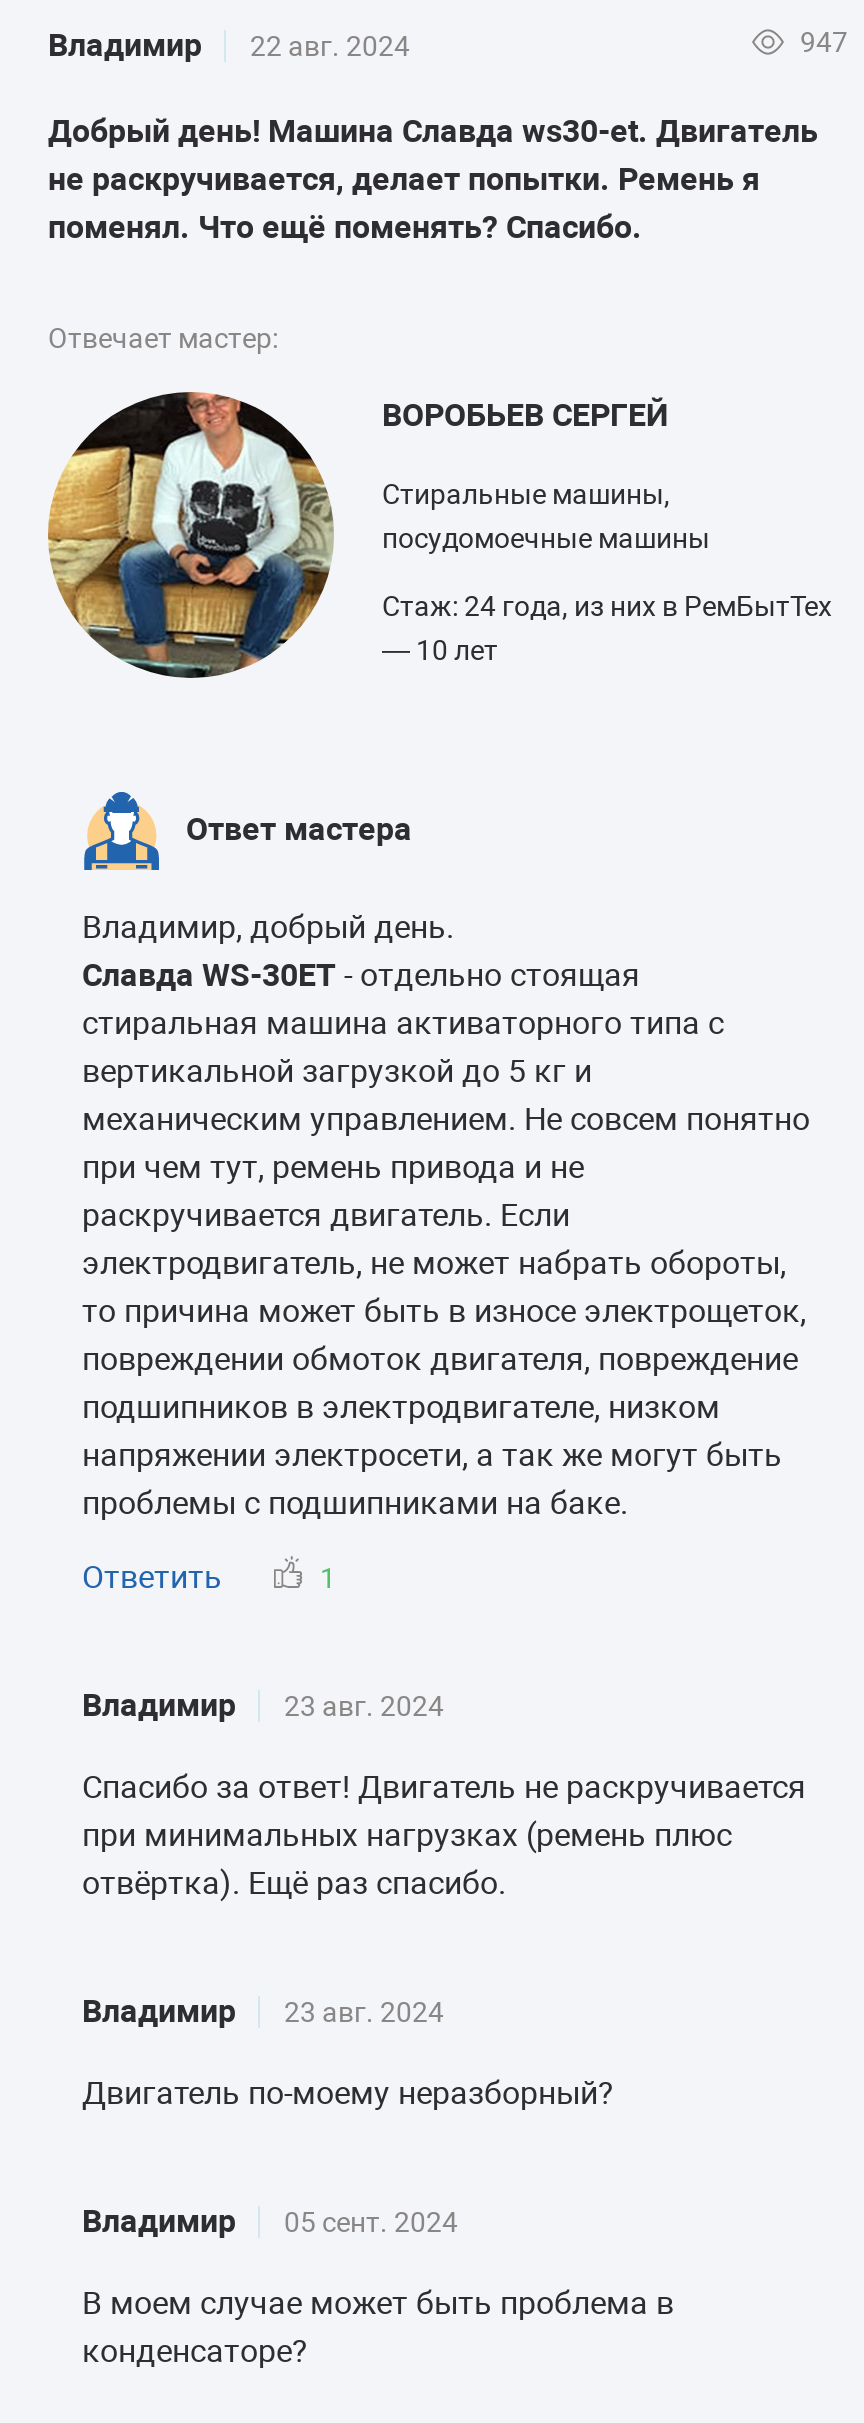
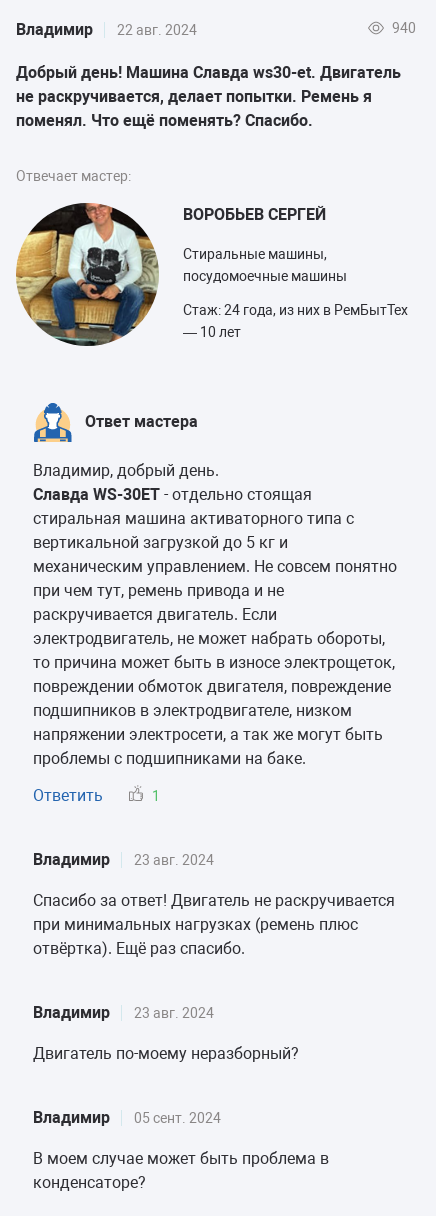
- 947
+ 940
